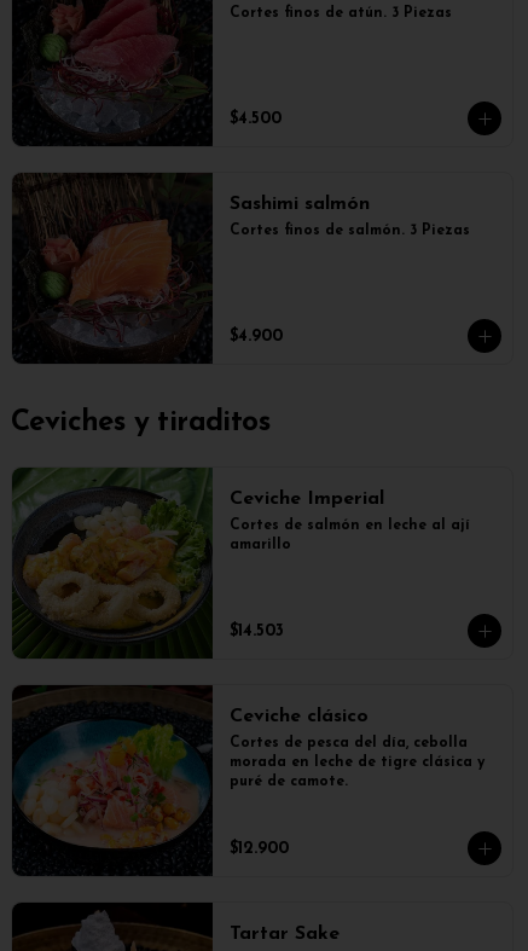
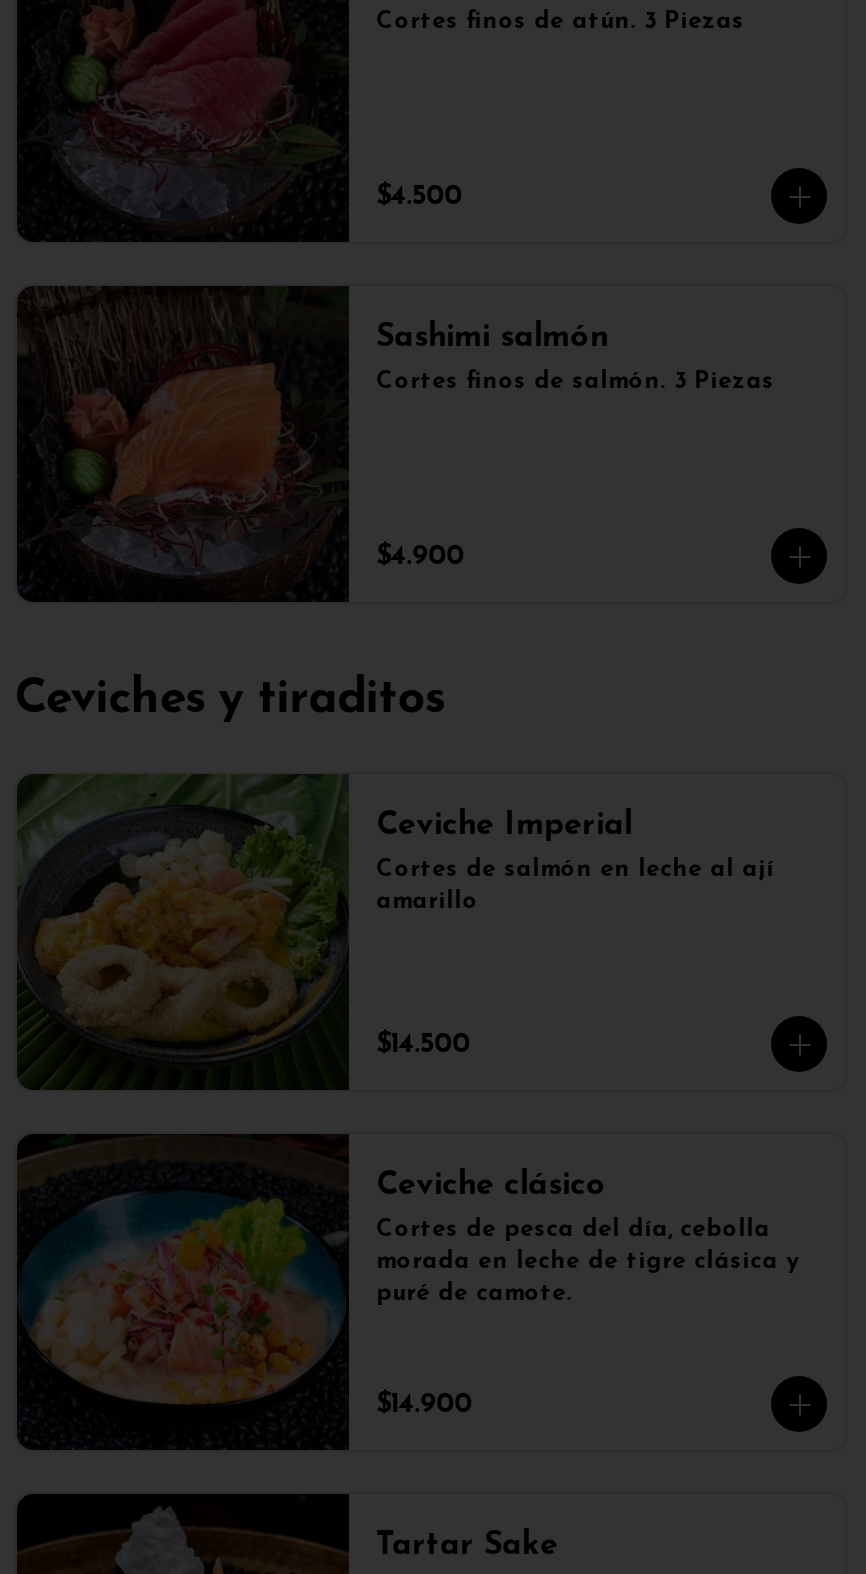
- $14.503
+ $14.500

- $12.900
+ $14.900
